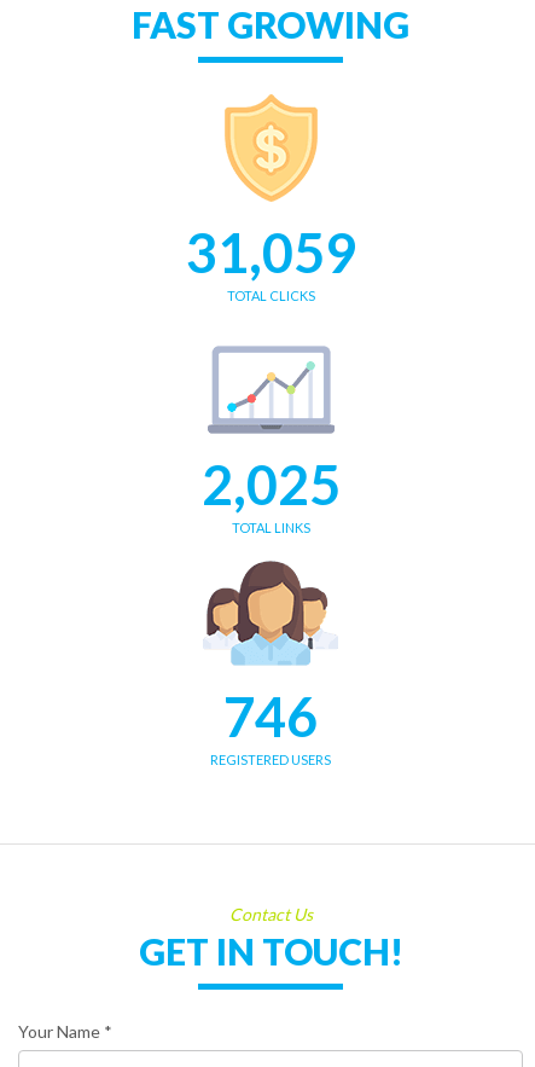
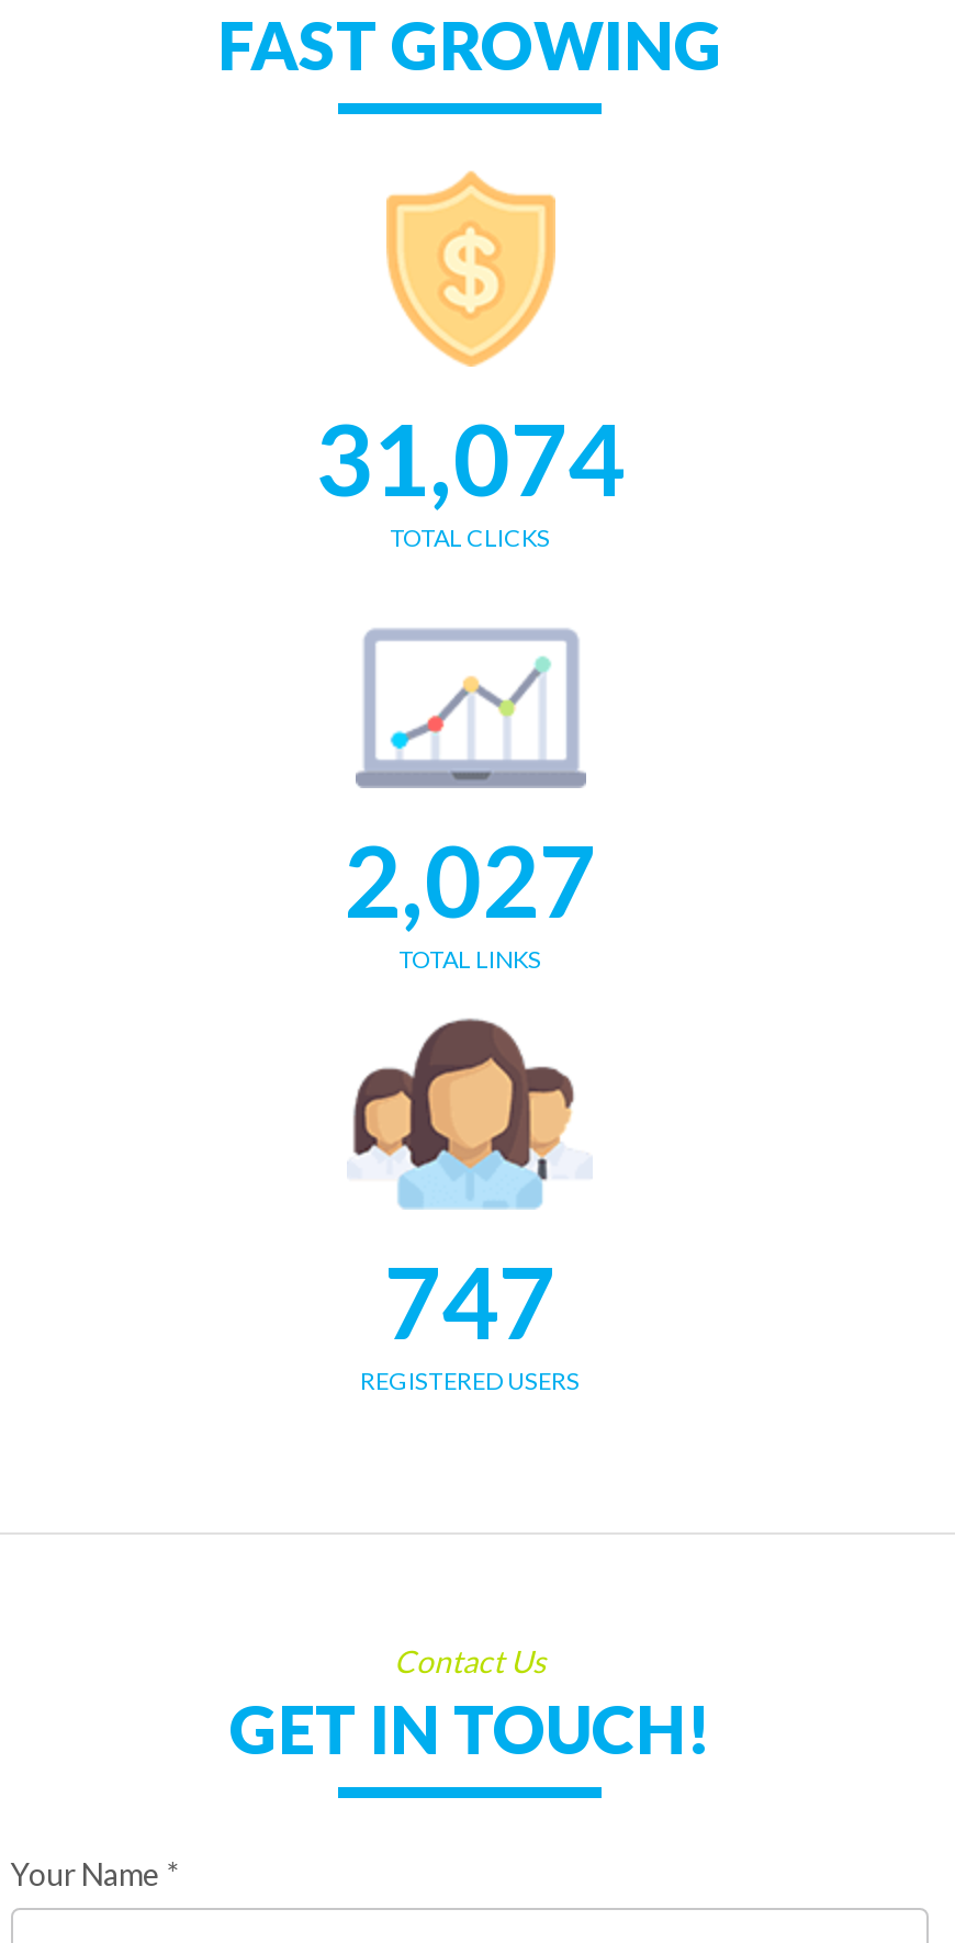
- 31,059
+ 31,074

- 2,025
+ 2,027

- 746
+ 747
